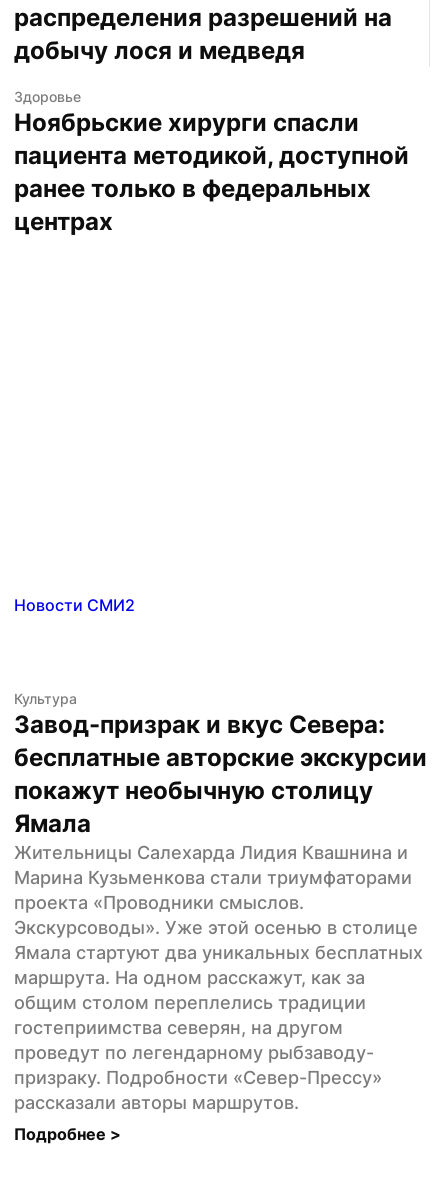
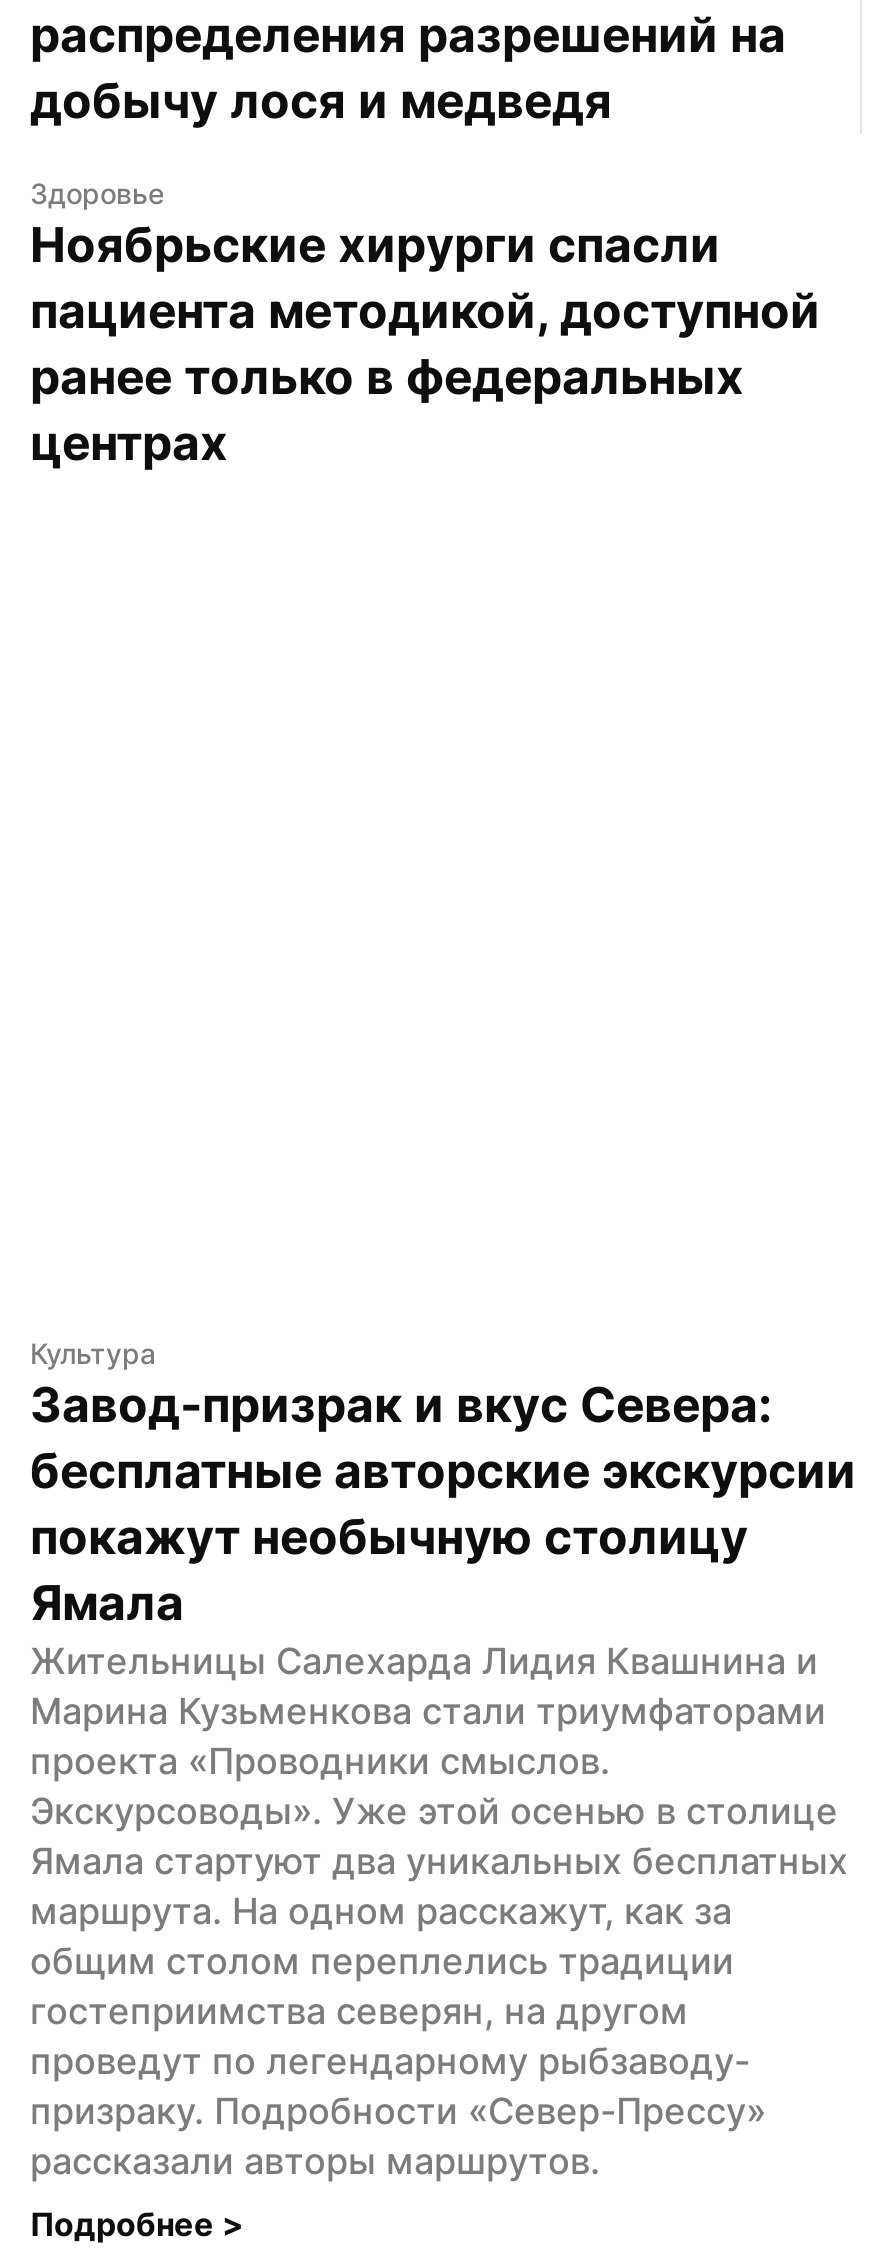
- Новости СМИ2
